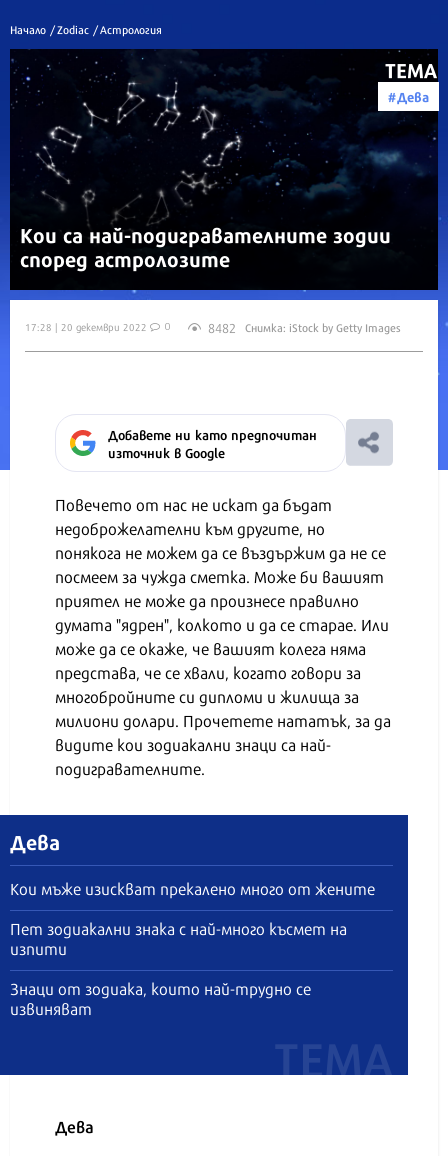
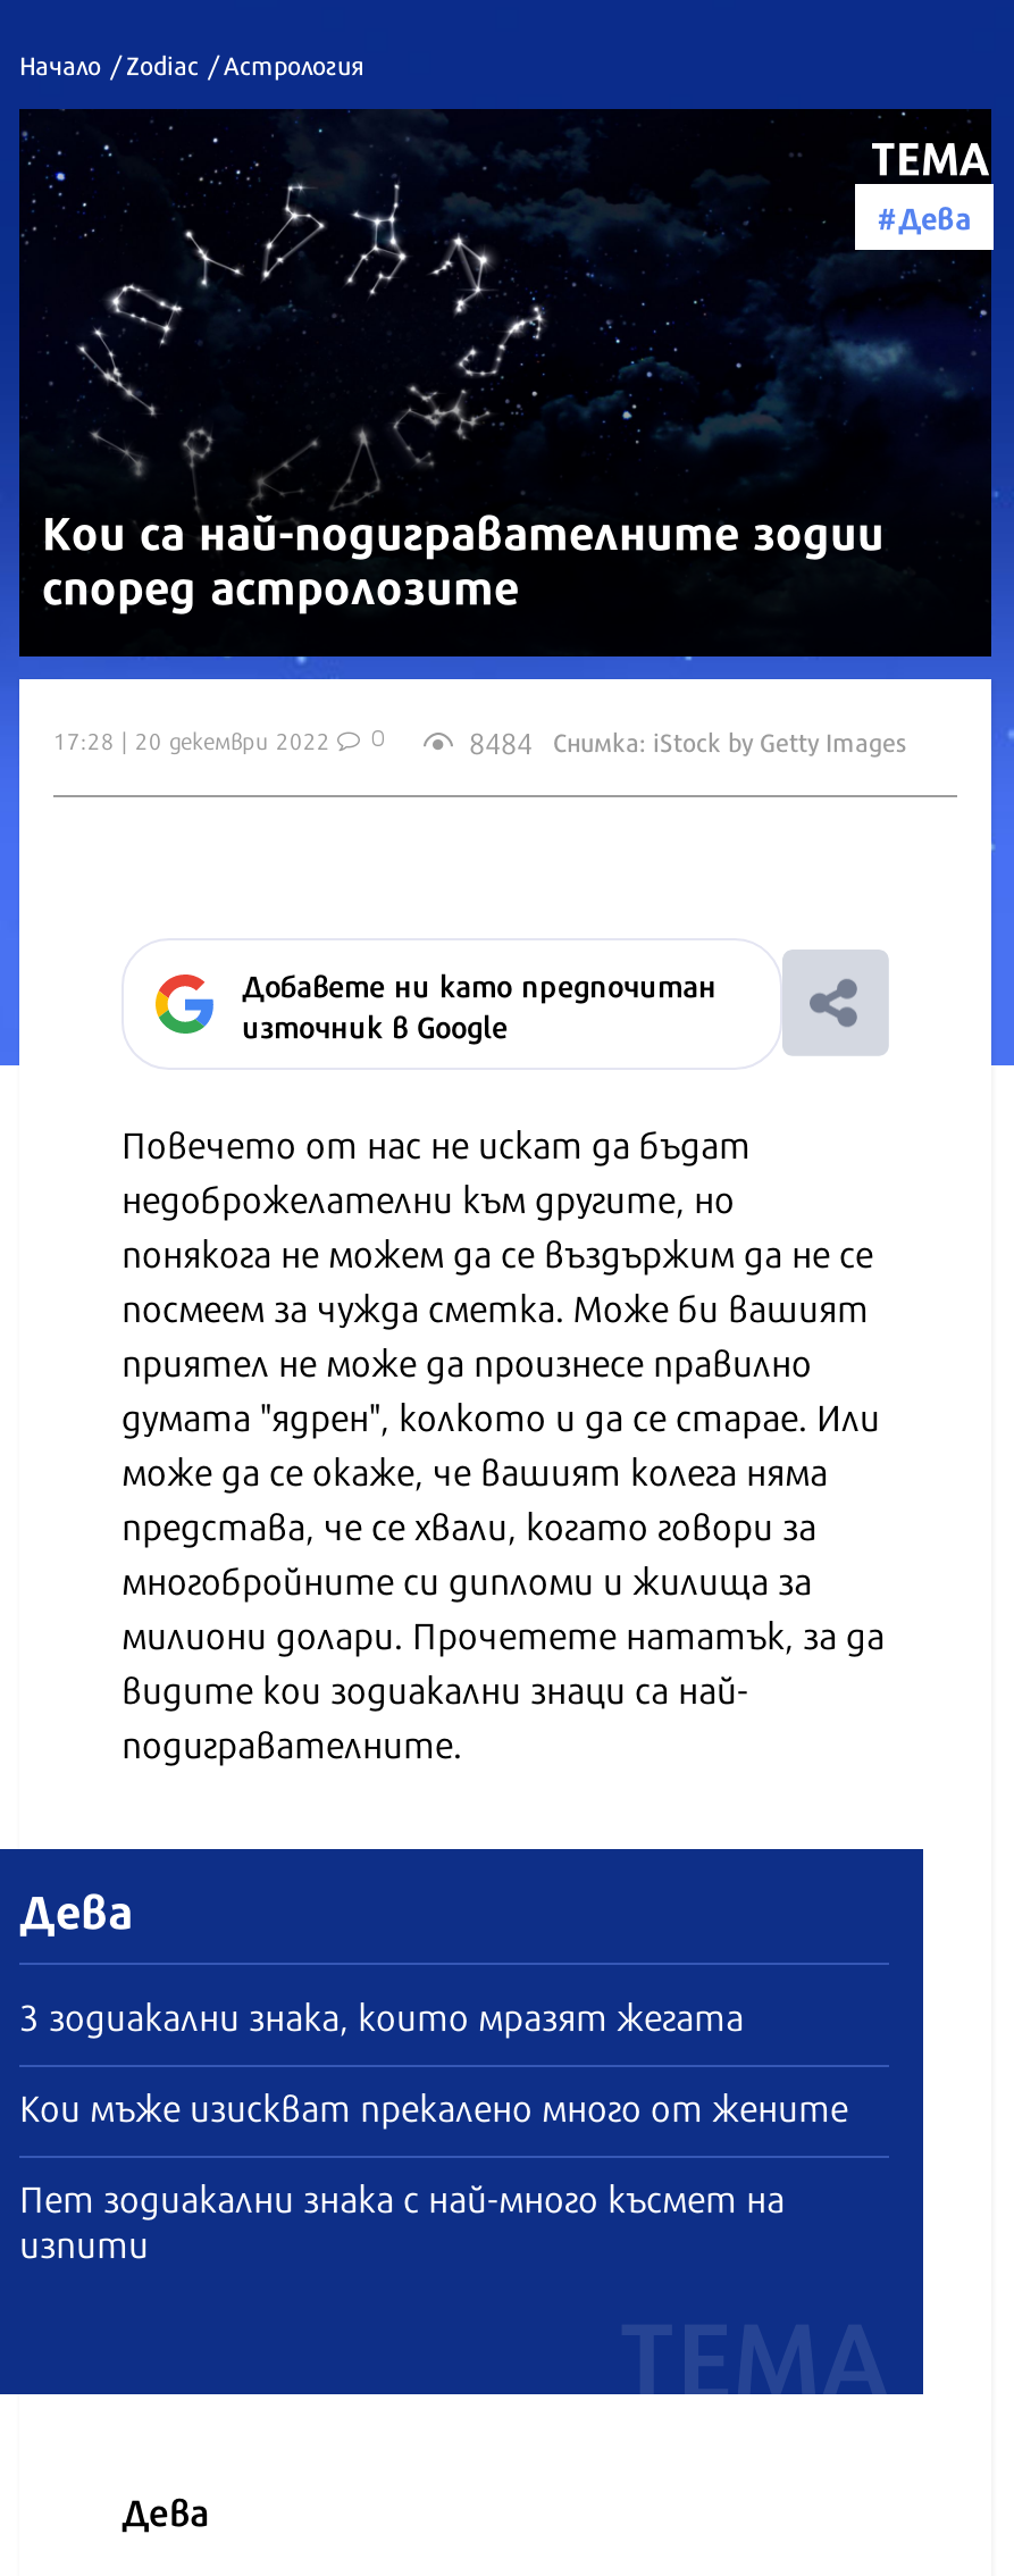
- 8482 Снимка: iStock by Getty Images
+ 8484 Снимка: iStock by Getty Images

+ 3 зодиакални знака, които мразят жегата

moved down: Кои мъже изискват прекалено много от жените | Пет зодиакални знака с най-много късмет на | изпити

- Знаци от зодиака, които най-трудно се
- извиняват
